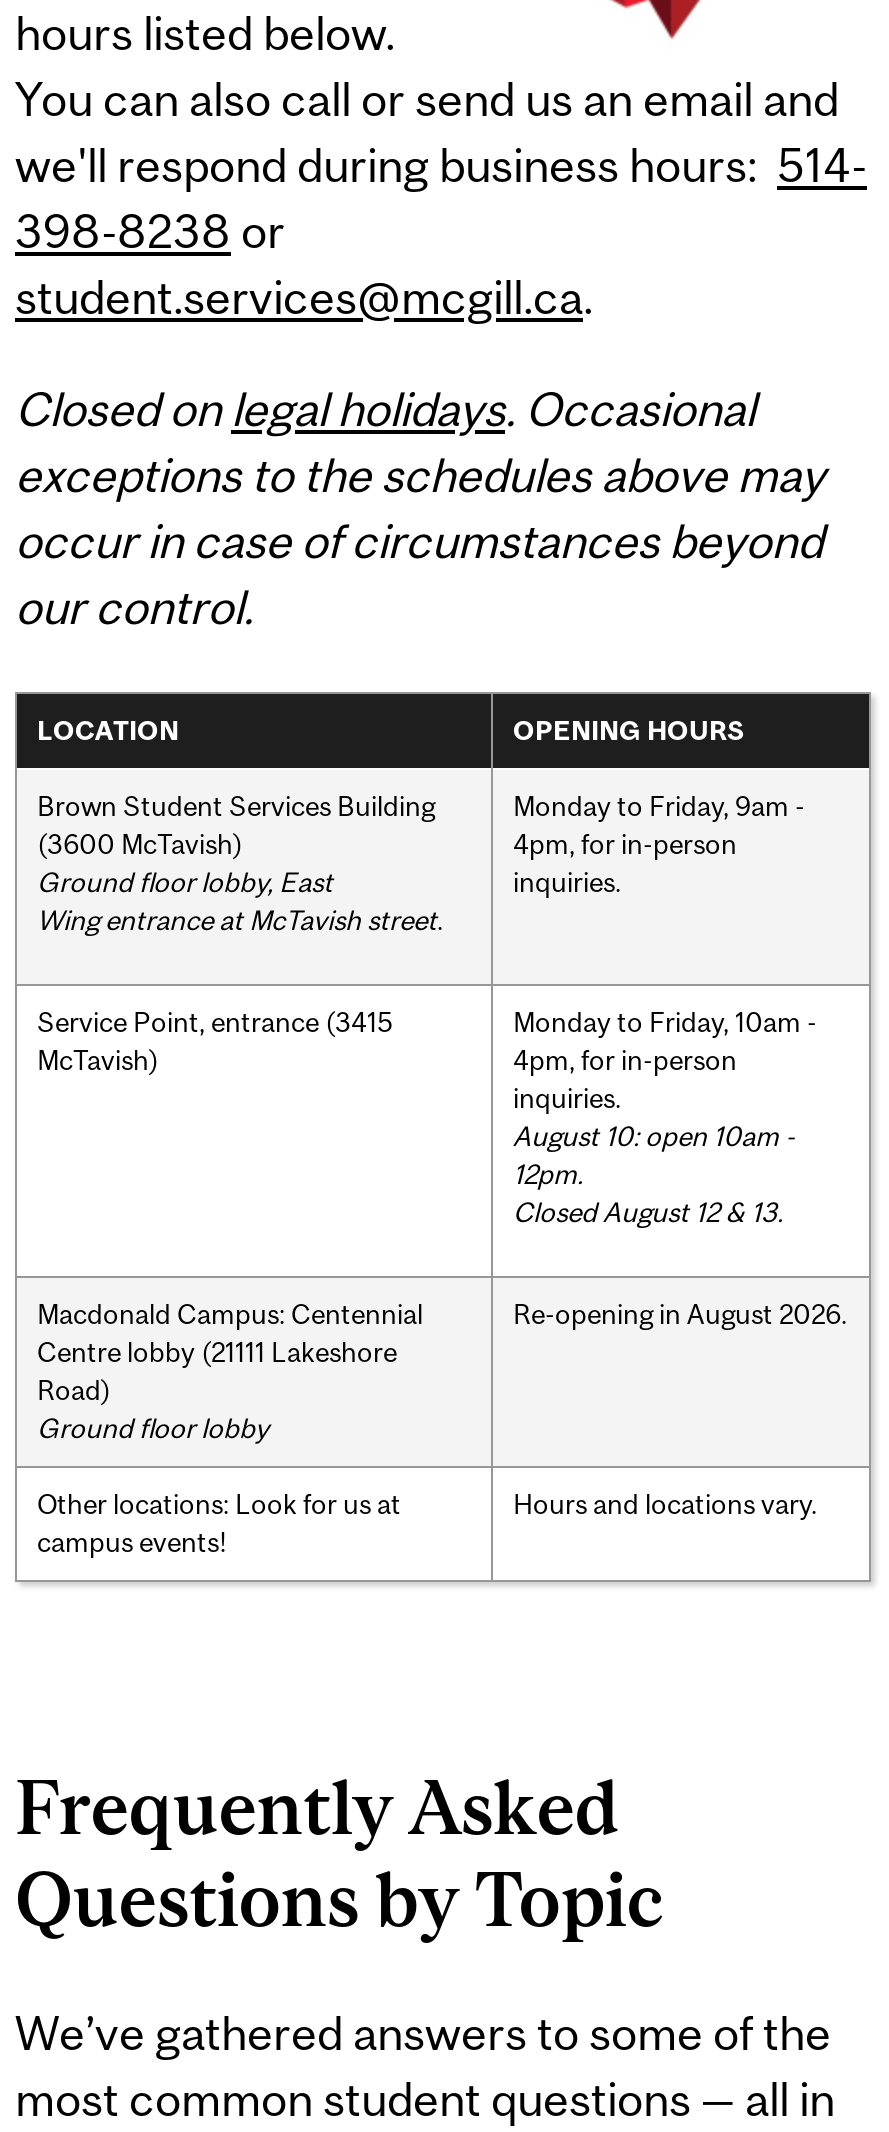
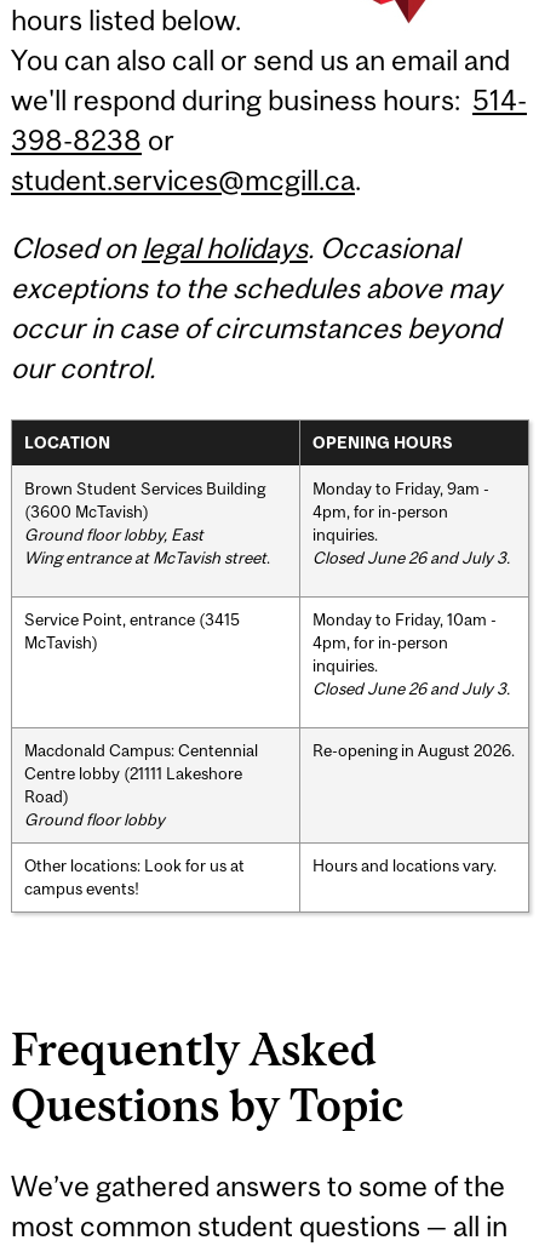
+ Closed June 26 and July 3.

- August 10: open 10am -
- 12pm.
- Closed August 12 & 13.
+ Closed June 26 and July 3.
